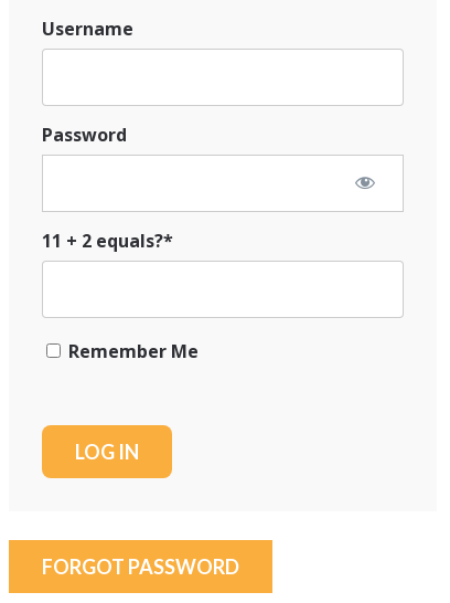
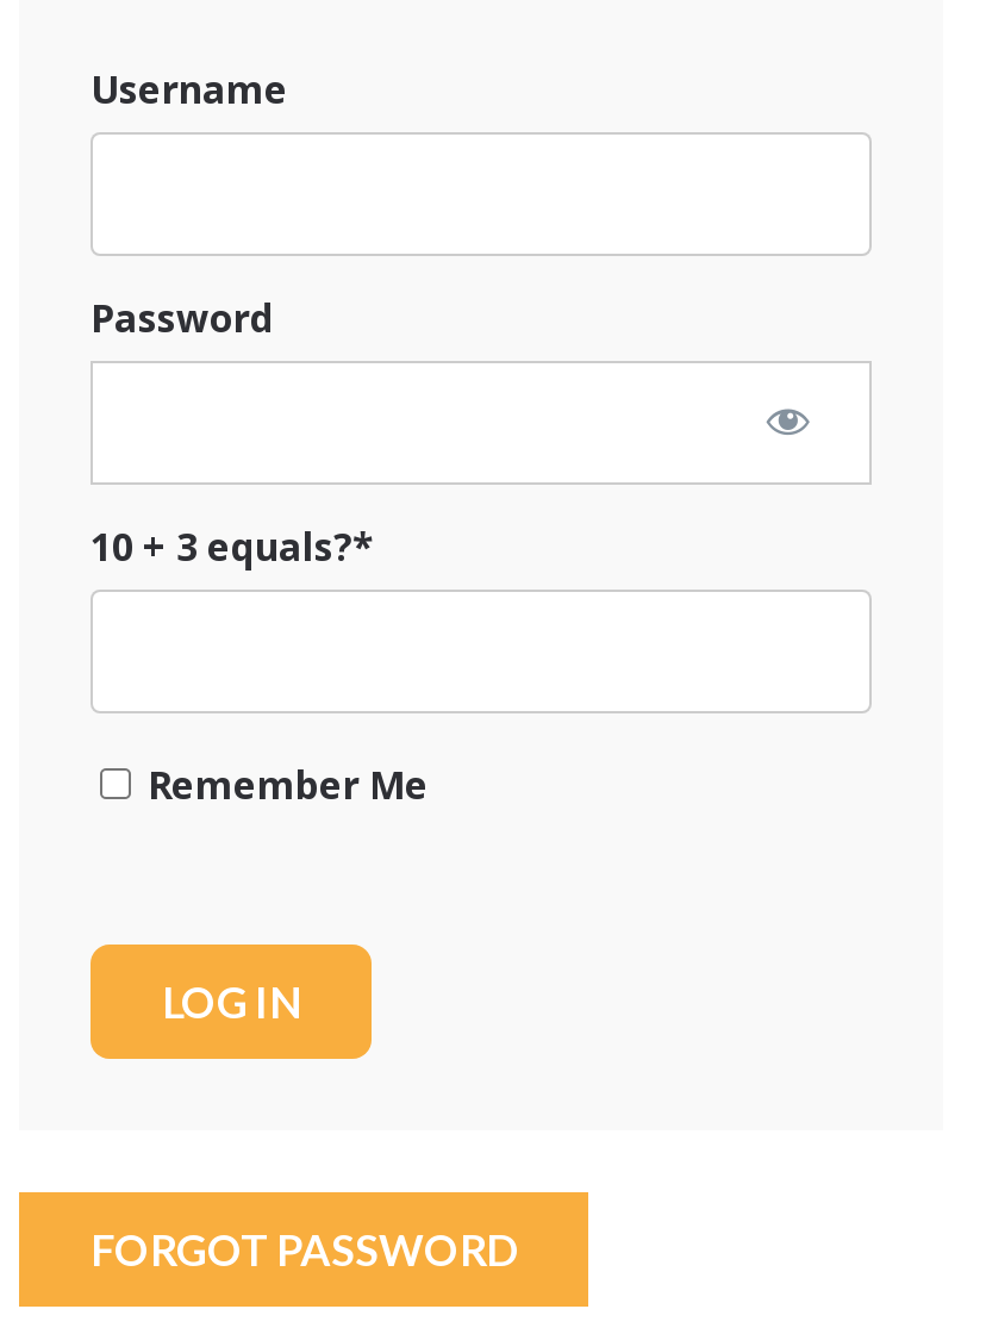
- 11 + 2 equals?*
+ 10 + 3 equals?*
